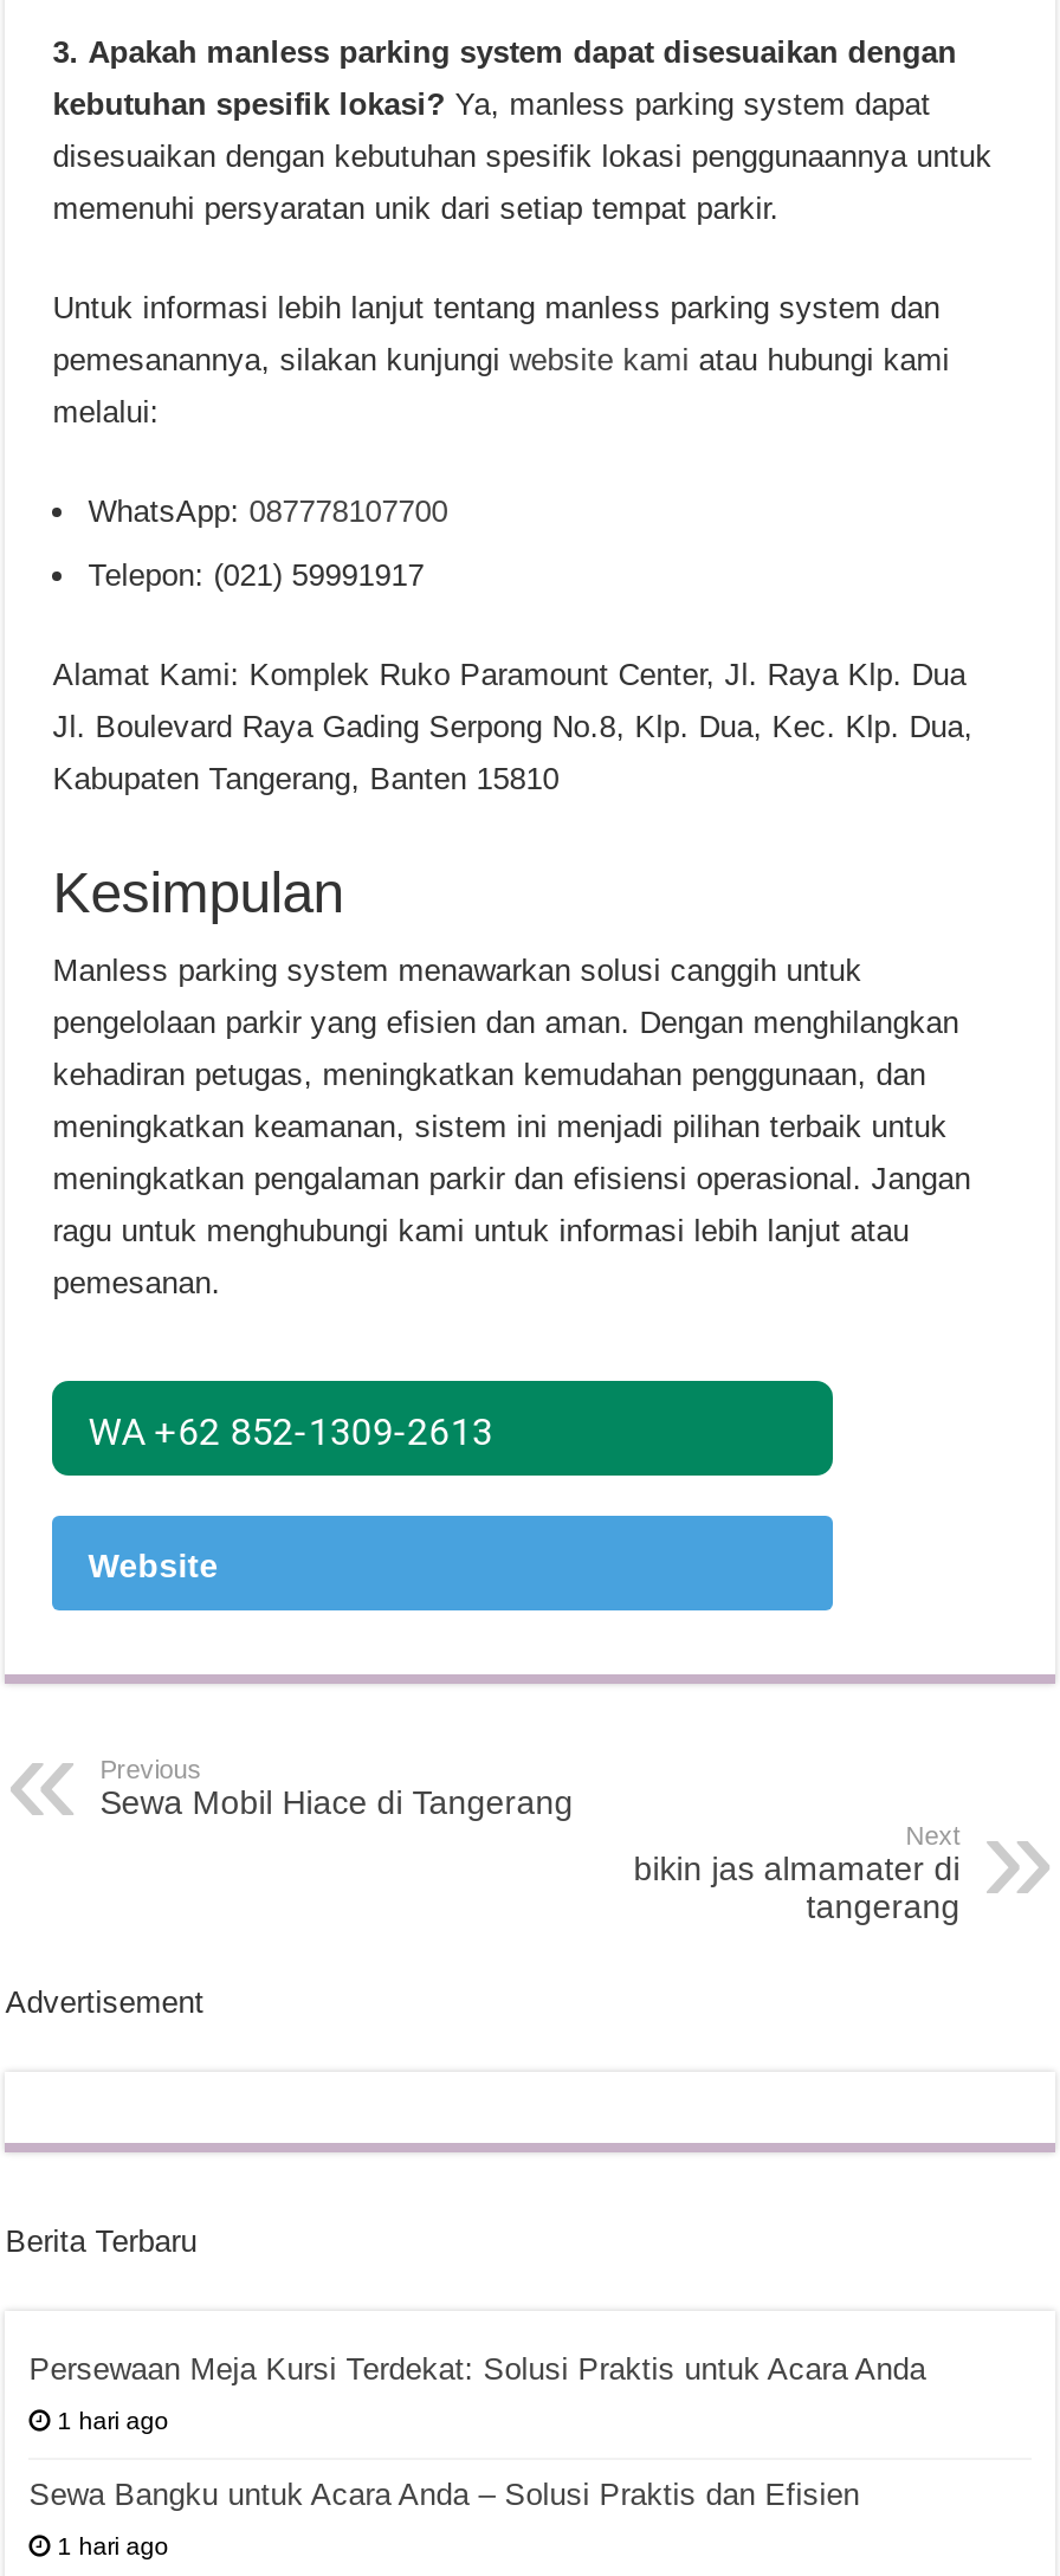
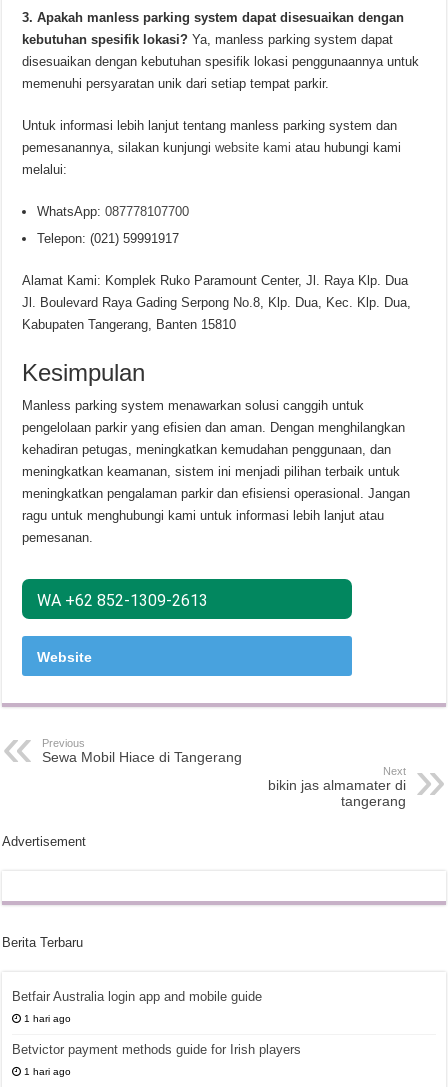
- Persewaan Meja Kursi Terdekat: Solusi Praktis untuk Acara Anda
+ Betfair Australia login app and mobile guide

- Sewa Bangku untuk Acara Anda – Solusi Praktis dan Efisien
+ Betvictor payment methods guide for Irish players
